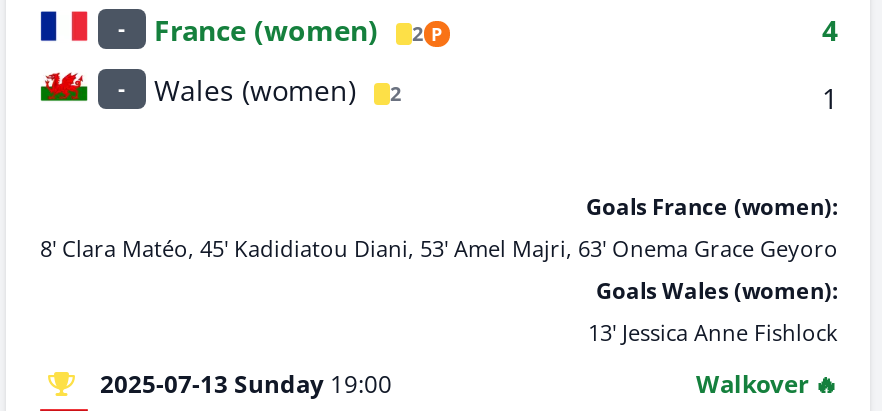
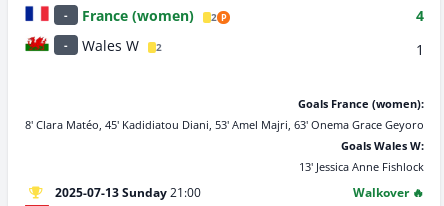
- Wales (women)
+ Wales W

- Goals Wales (women):
+ Goals Wales W:

- 2025-07-13 Sunday 19:00
+ 2025-07-13 Sunday 21:00
